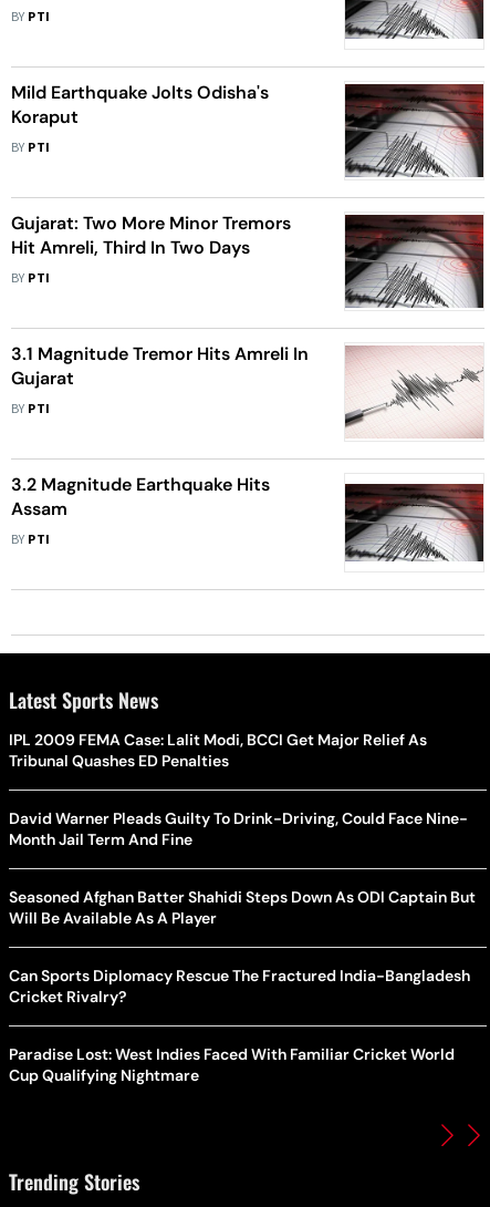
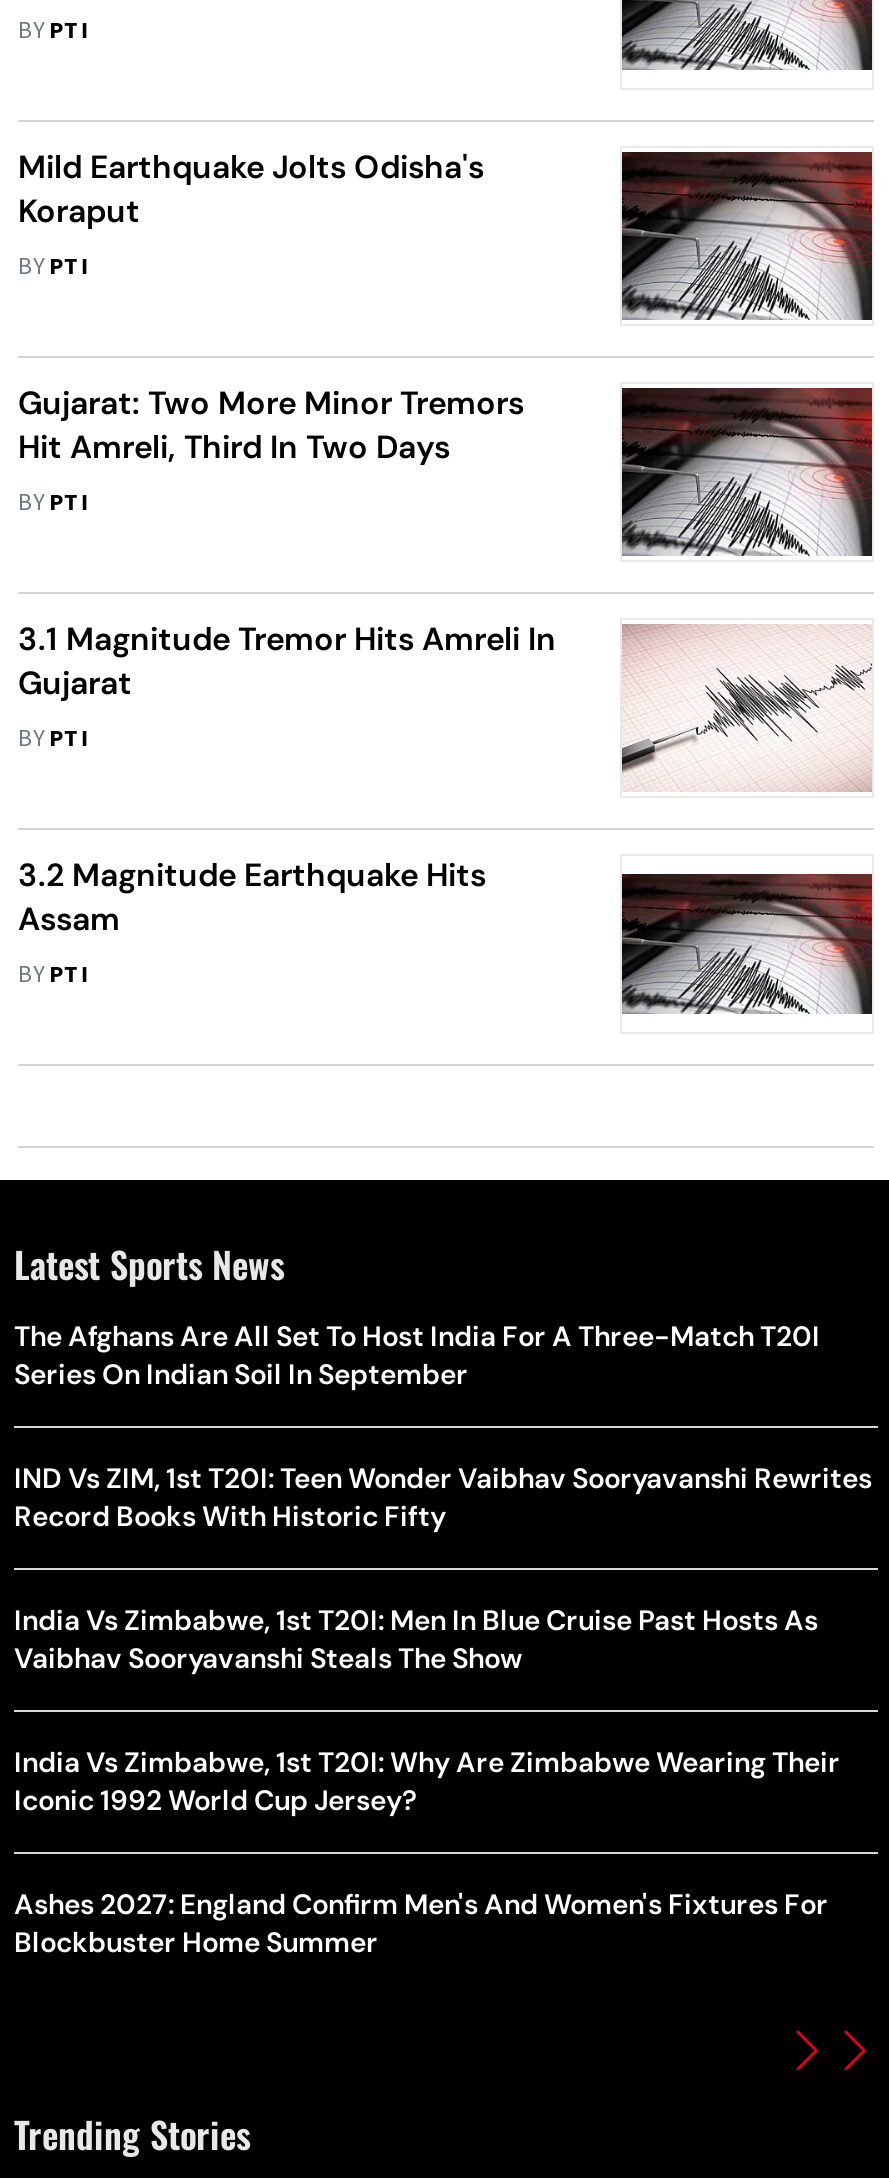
- IPL 2009 FEMA Case: Lalit Modi, BCCI Get Major Relief As
- Tribunal Quashes ED Penalties
+ The Afghans Are All Set To Host India For A Three-Match T20I
+ Series On Indian Soil In September

- David Warner Pleads Guilty To Drink-Driving, Could Face Nine-
- Month Jail Term And Fine
+ IND Vs ZIM, 1st T20I: Teen Wonder Vaibhav Sooryavanshi Rewrites
+ Record Books With Historic Fifty

- Seasoned Afghan Batter Shahidi Steps Down As ODI Captain But
- Will Be Available As A Player
+ India Vs Zimbabwe, 1st T20I: Men In Blue Cruise Past Hosts As
+ Vaibhav Sooryavanshi Steals The Show

- Can Sports Diplomacy Rescue The Fractured India-Bangladesh
- Cricket Rivalry?
+ India Vs Zimbabwe, 1st T20I: Why Are Zimbabwe Wearing Their
+ Iconic 1992 World Cup Jersey?

- Paradise Lost: West Indies Faced With Familiar Cricket World
- Cup Qualifying Nightmare
+ Ashes 2027: England Confirm Men's And Women's Fixtures For
+ Blockbuster Home Summer
